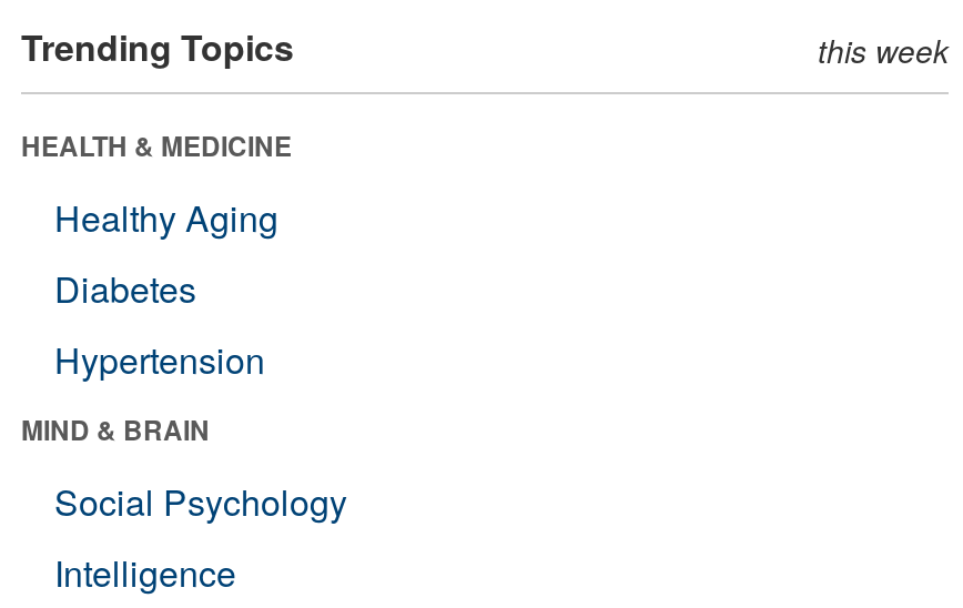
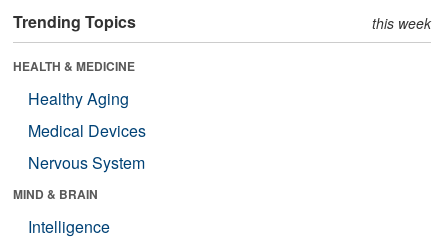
- Diabetes
- Hypertension
+ Medical Devices
+ Nervous System

- Social Psychology
